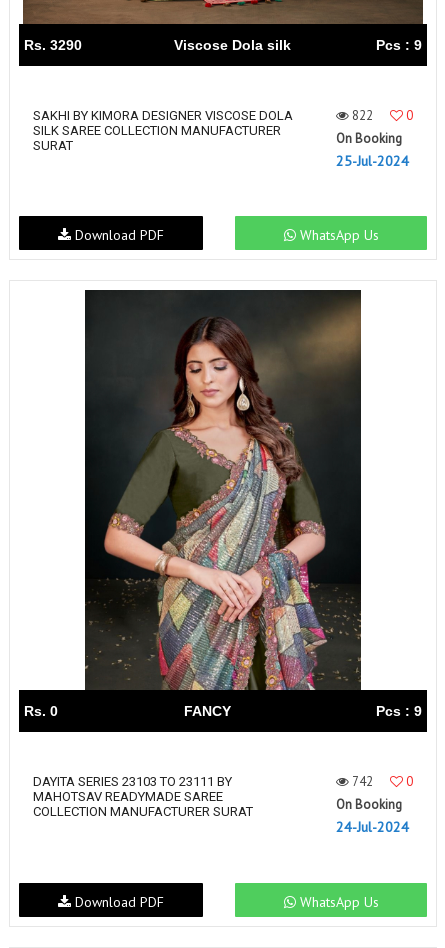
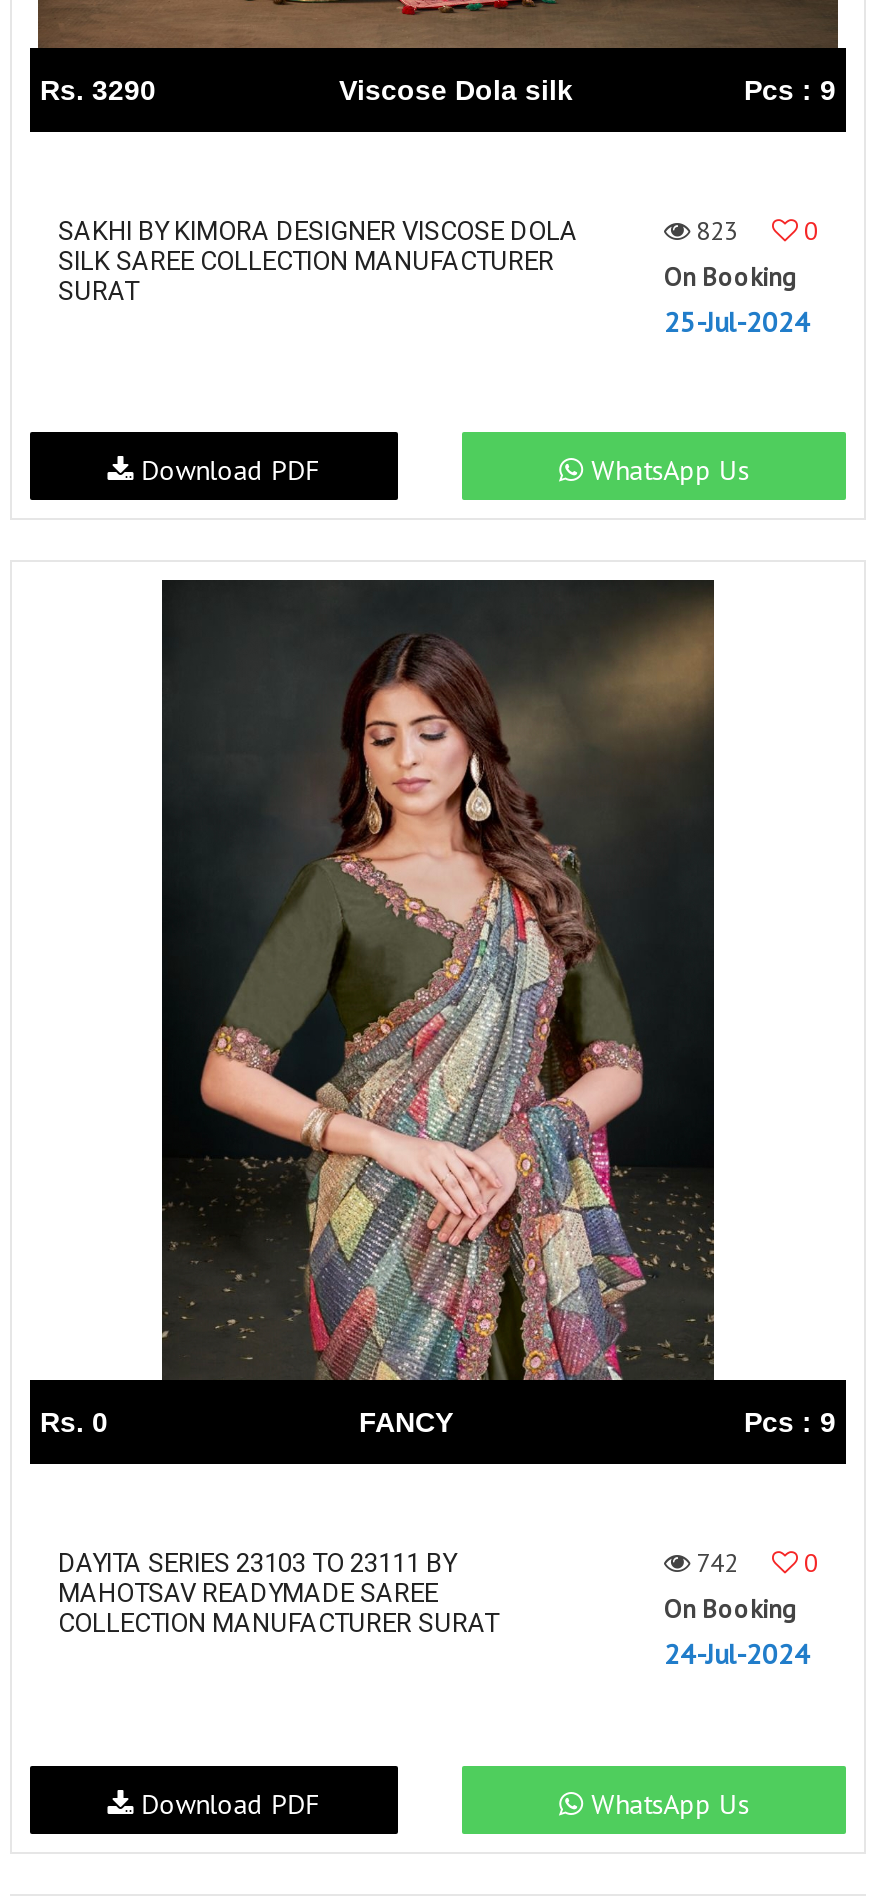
- 822 0
+ 823 0
